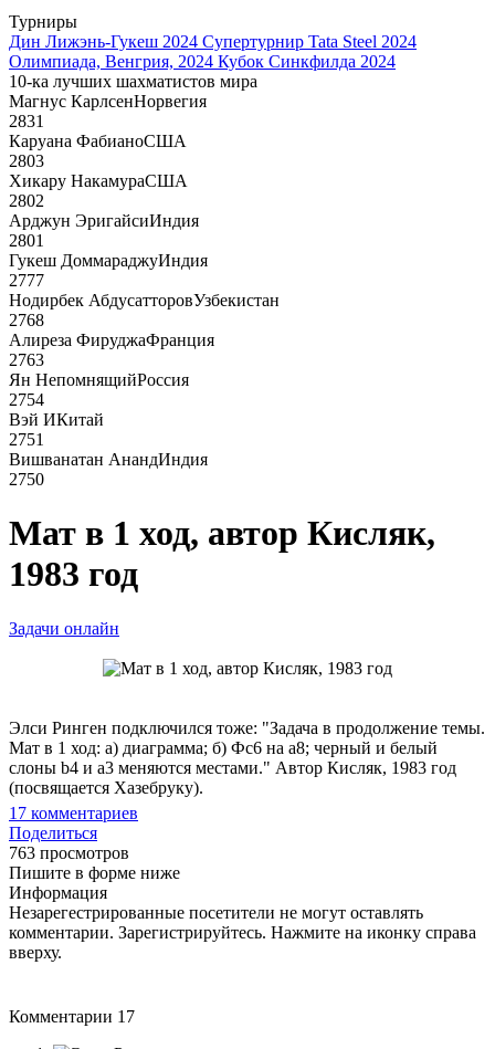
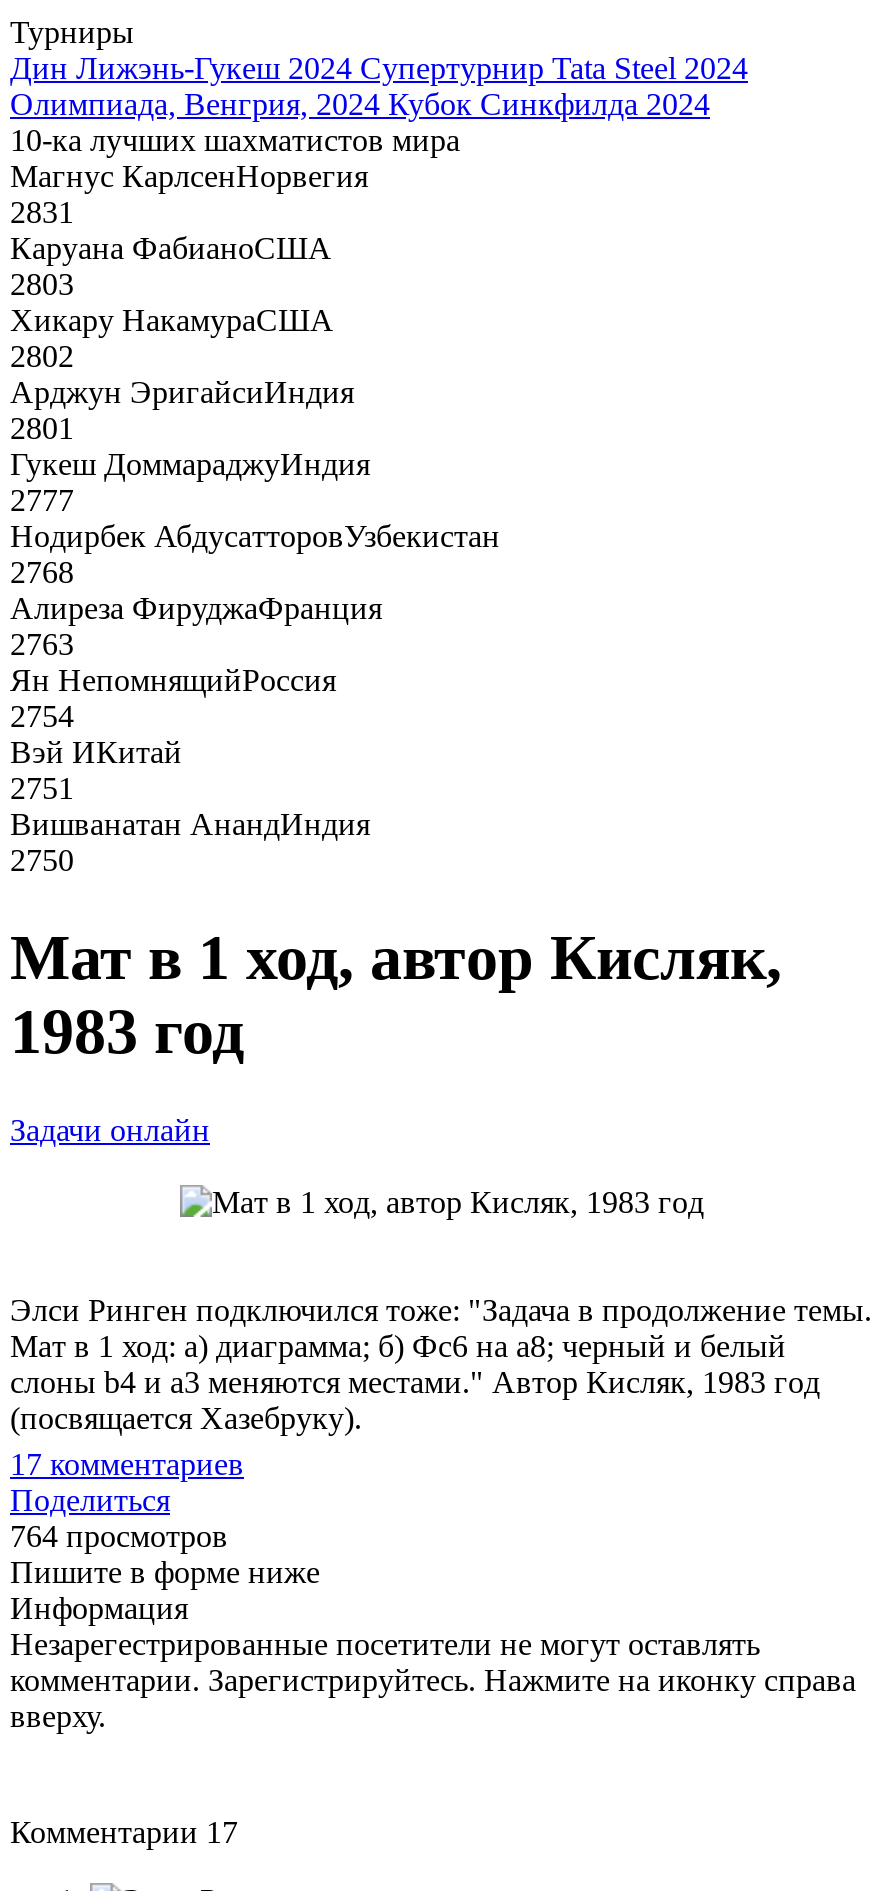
- 763 просмотров
+ 764 просмотров
